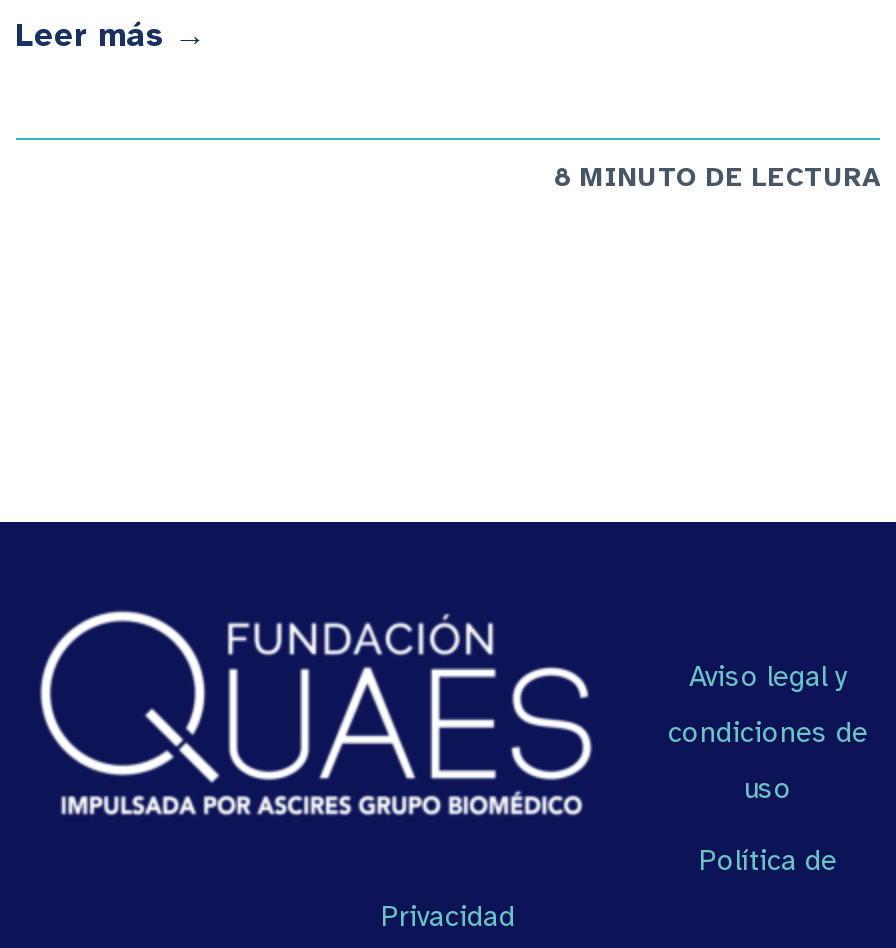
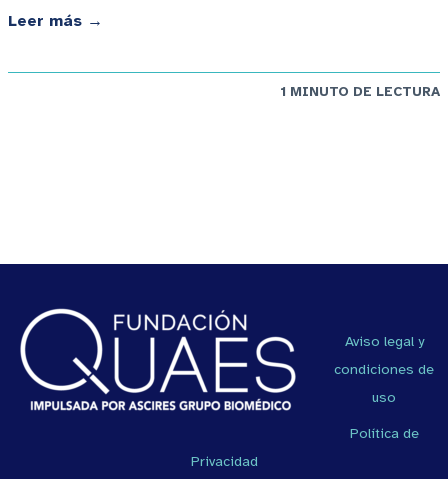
- 8 MINUTO DE LECTURA
+ 1 MINUTO DE LECTURA
